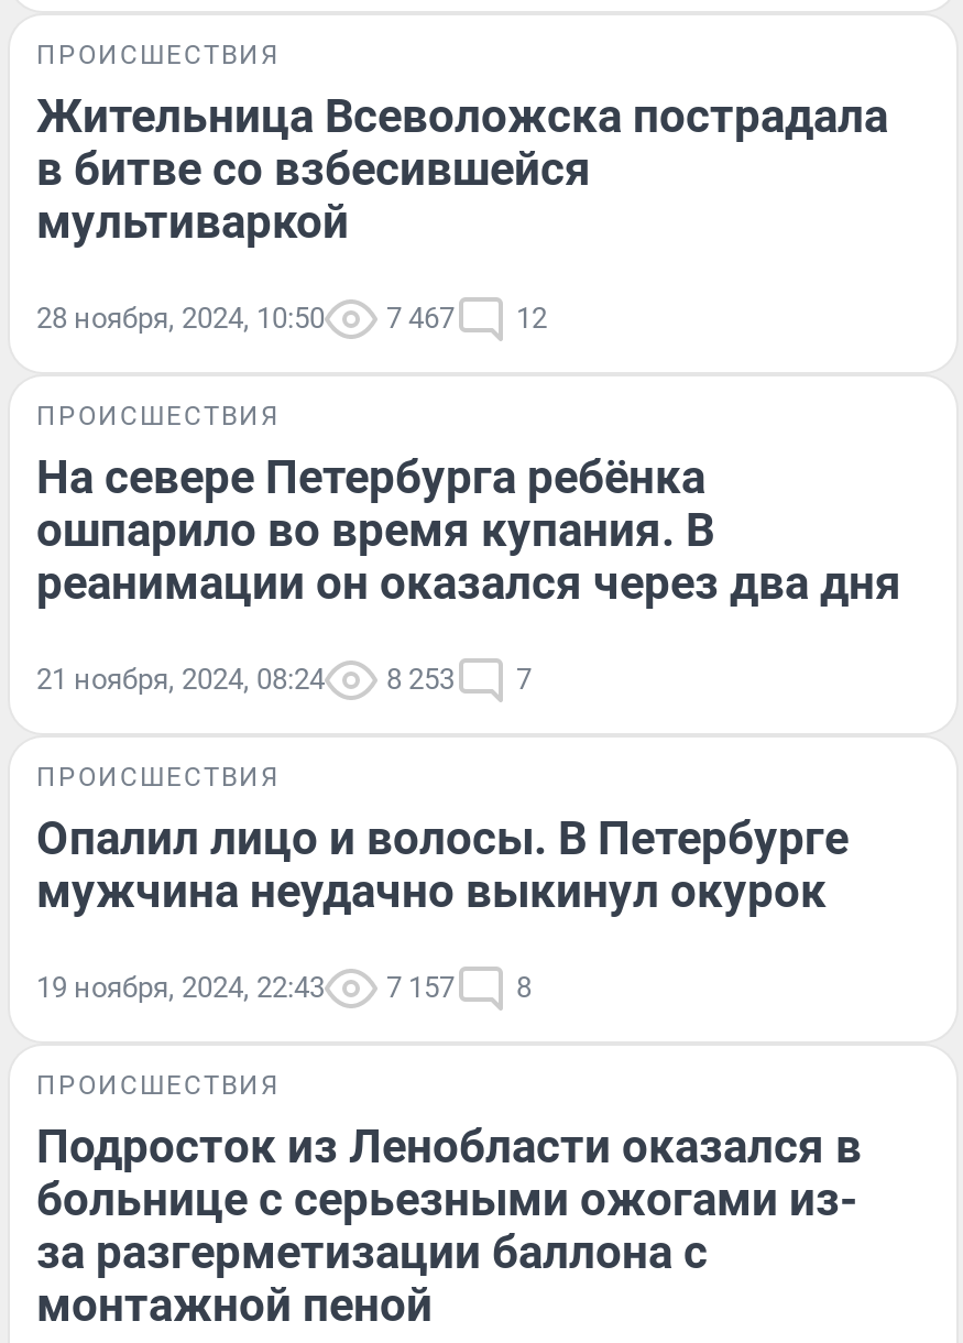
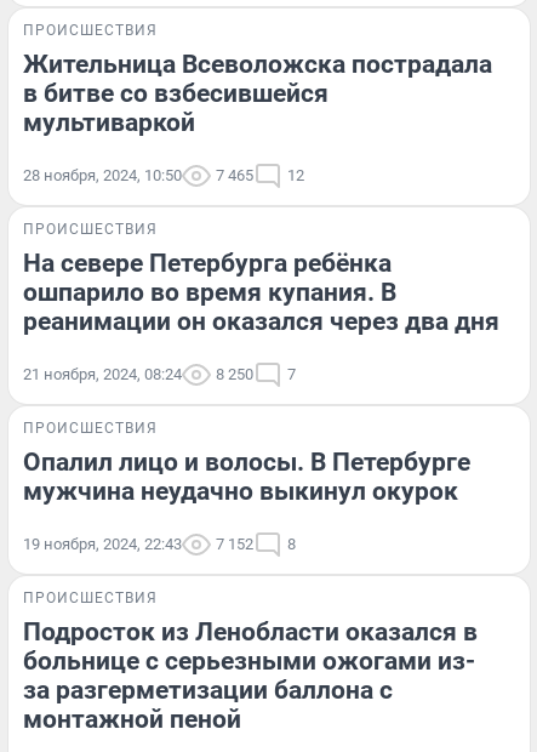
- 28 ноября, 2024, 10:50 7 467 12
+ 28 ноября, 2024, 10:50 7 465 12

- 21 ноября, 2024, 08:24 8 253 7
+ 21 ноября, 2024, 08:24 8 250 7

- 19 ноября, 2024, 22:43 7 157 8
+ 19 ноября, 2024, 22:43 7 152 8
